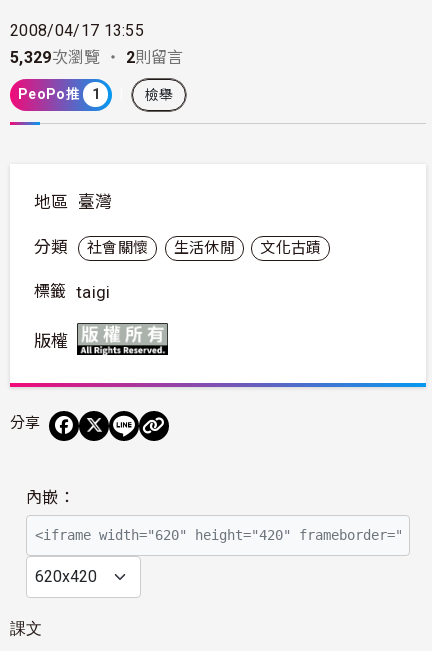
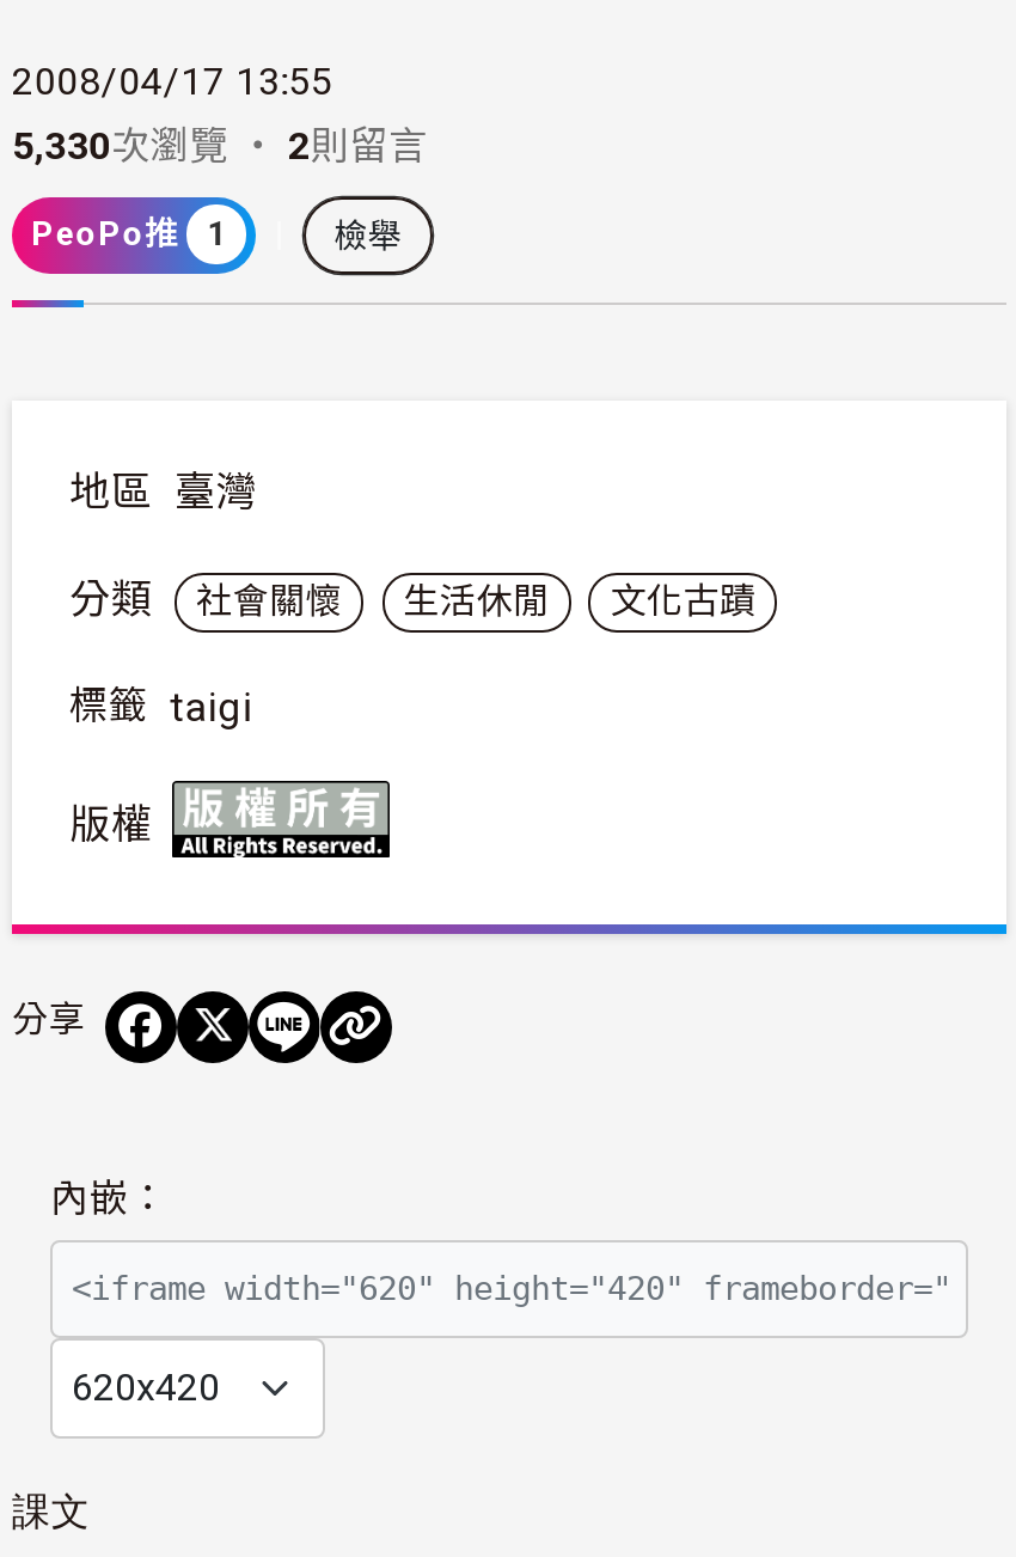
- 5,329次瀏覽 ・2則留言
+ 5,330次瀏覽 ・2則留言
